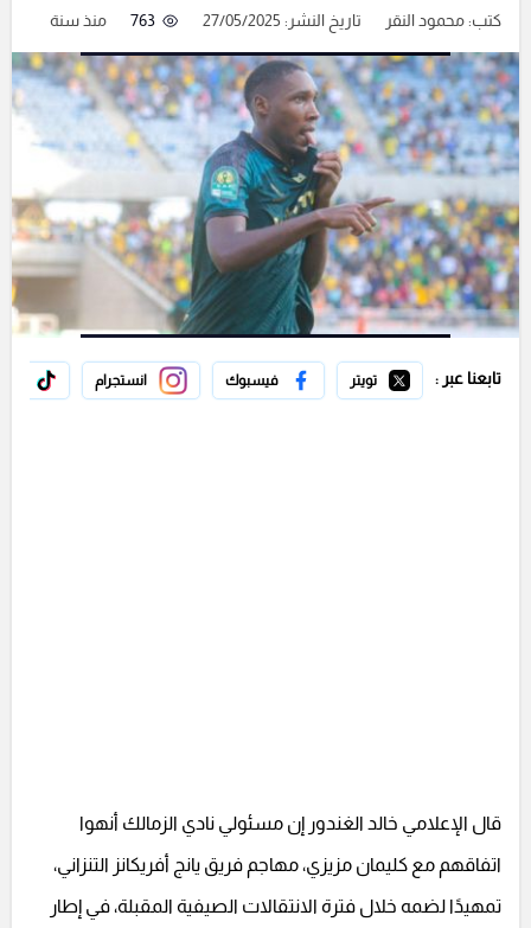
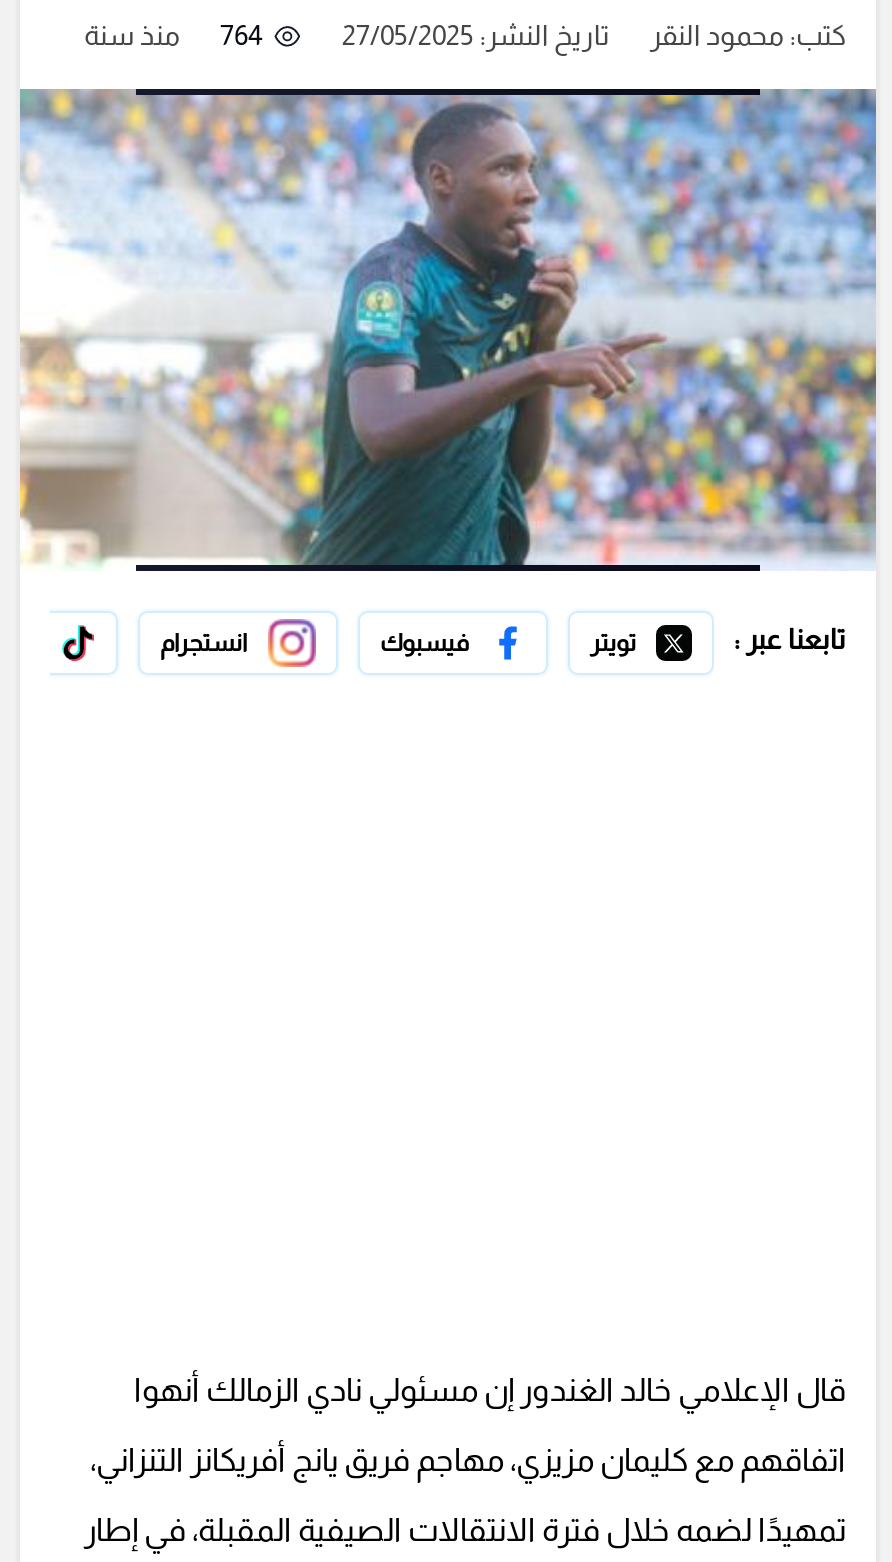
- 763
+ 764
